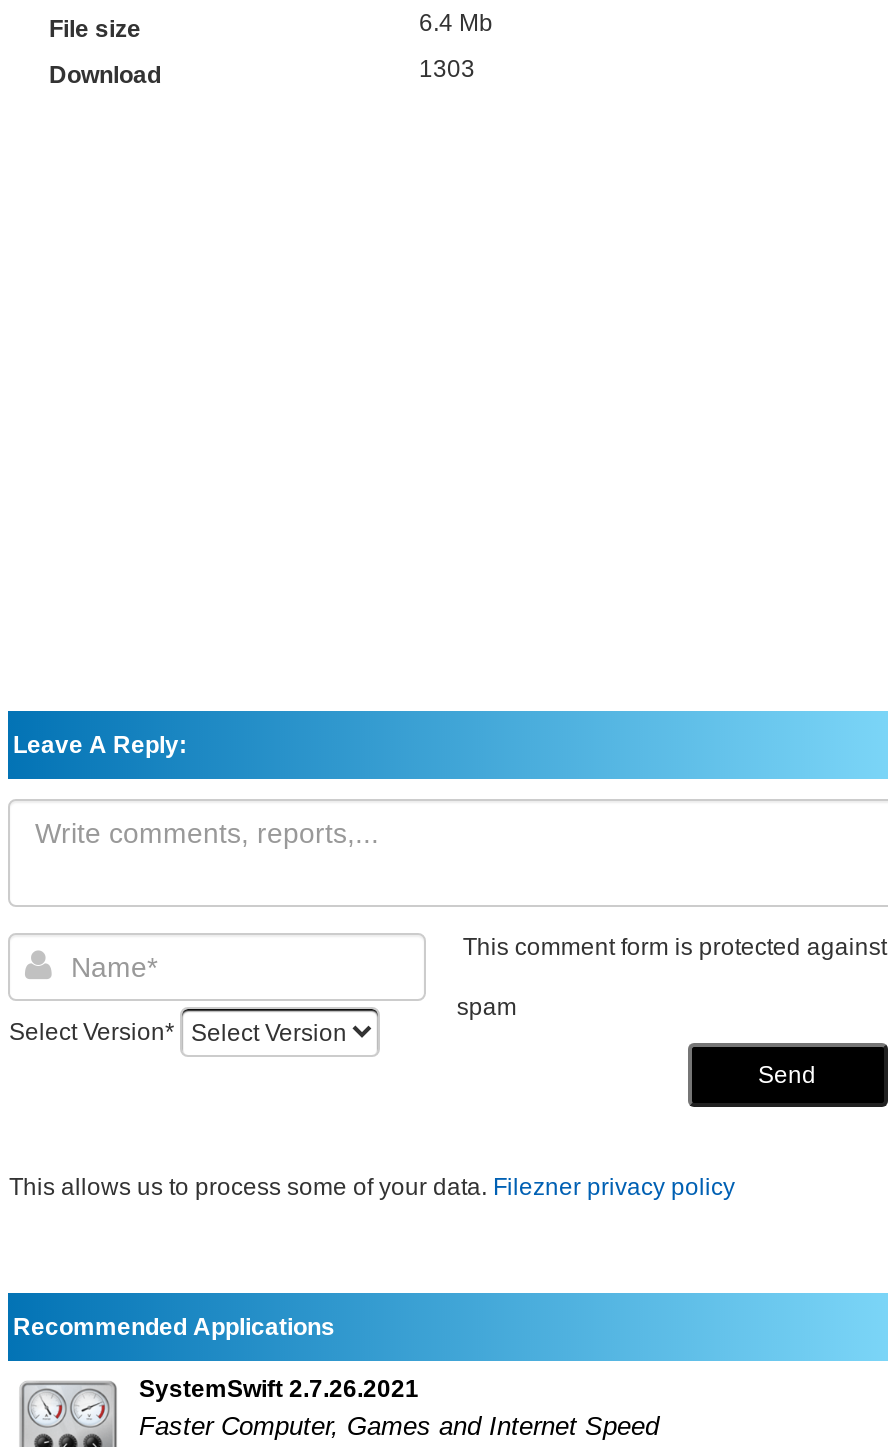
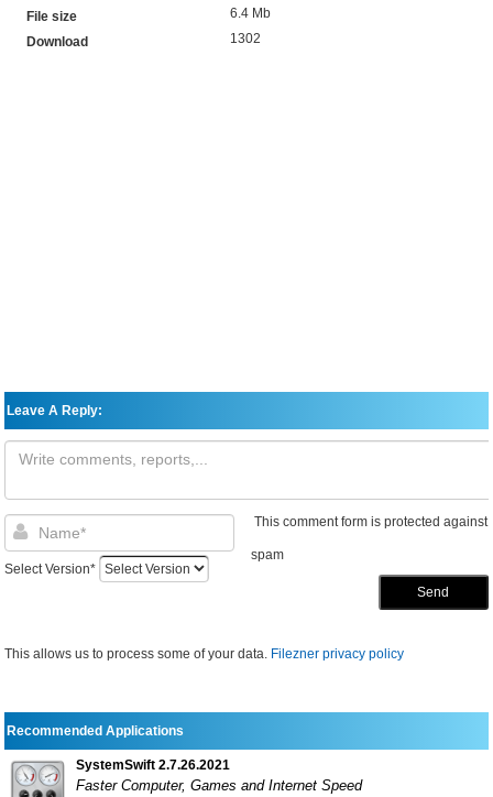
- 1303
+ 1302
